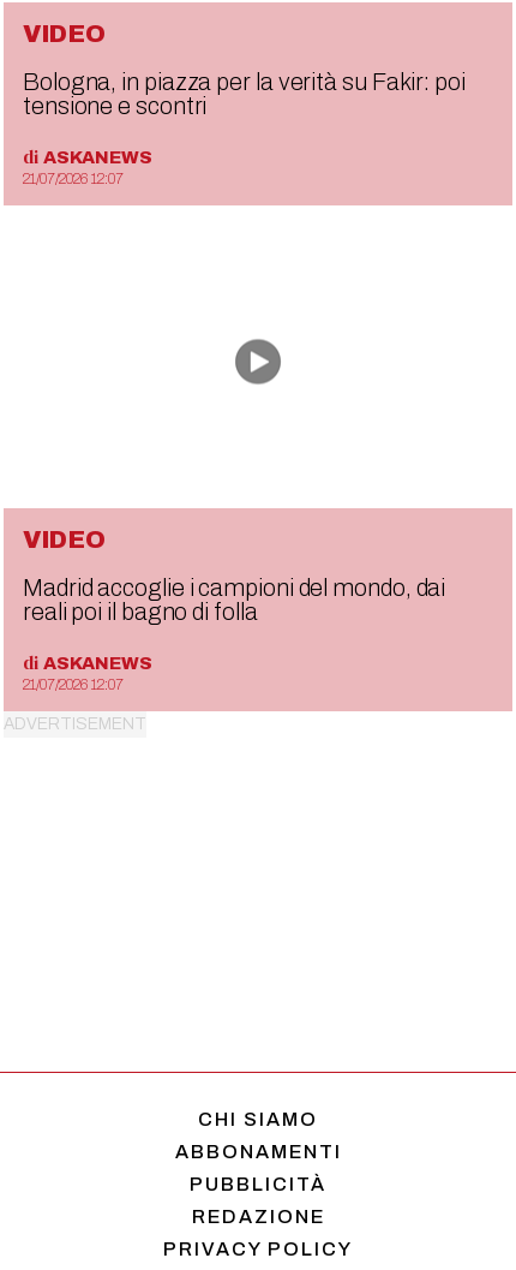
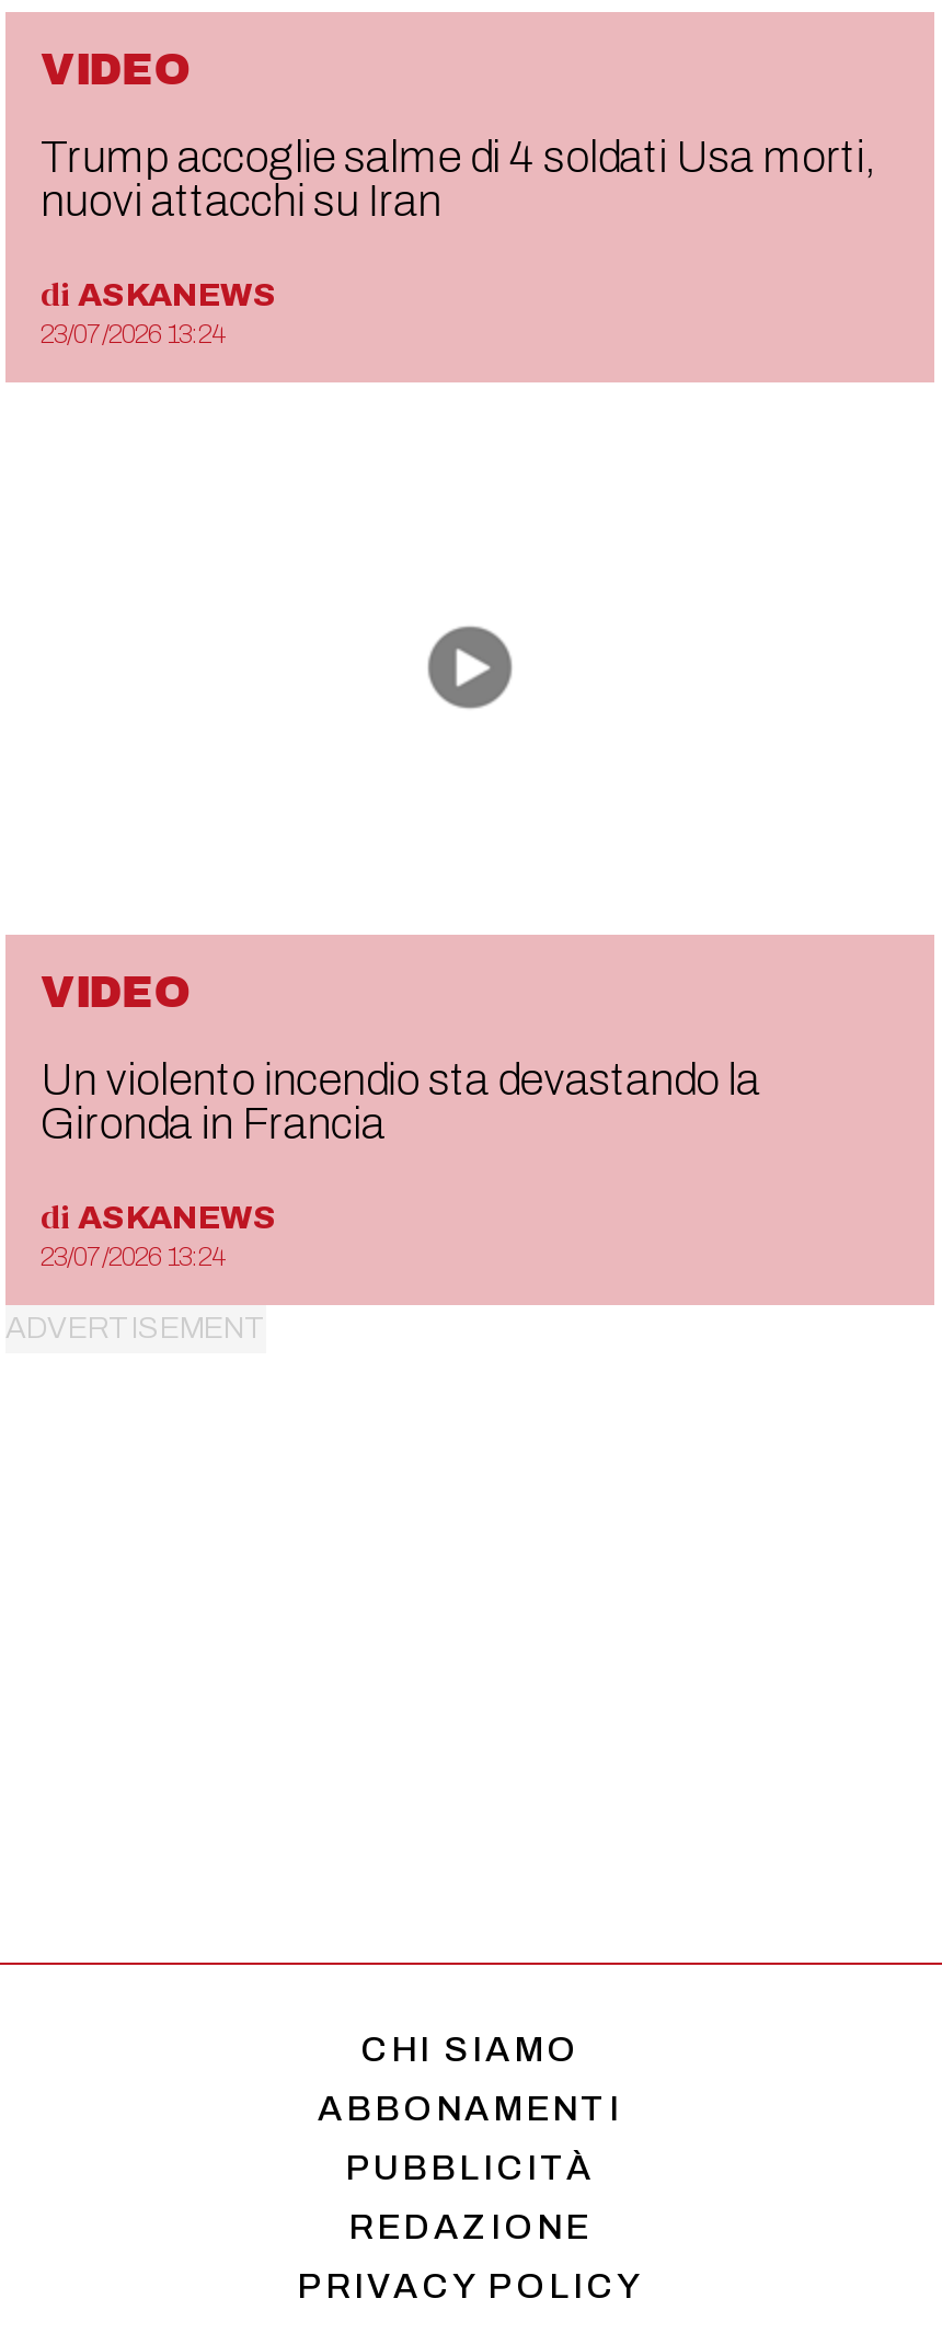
- Bologna, in piazza per la verità su Fakir: poi
- tensione e scontri
+ Trump accoglie salme di 4 soldati Usa morti,
+ nuovi attacchi su Iran

- 21/07/2026 12:07
+ 23/07/2026 13:24

- Madrid accoglie i campioni del mondo, dai
- reali poi il bagno di folla
+ Un violento incendio sta devastando la
+ Gironda in Francia

- 21/07/2026 12:07
+ 23/07/2026 13:24
